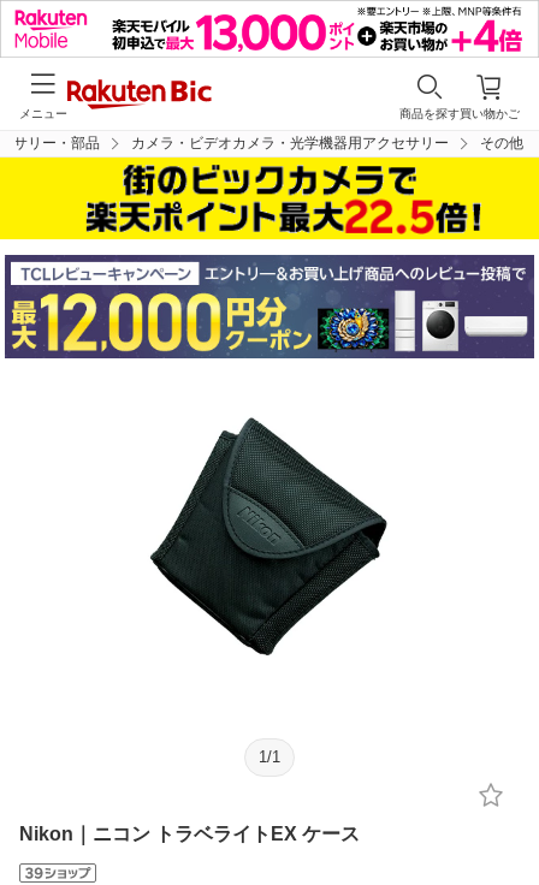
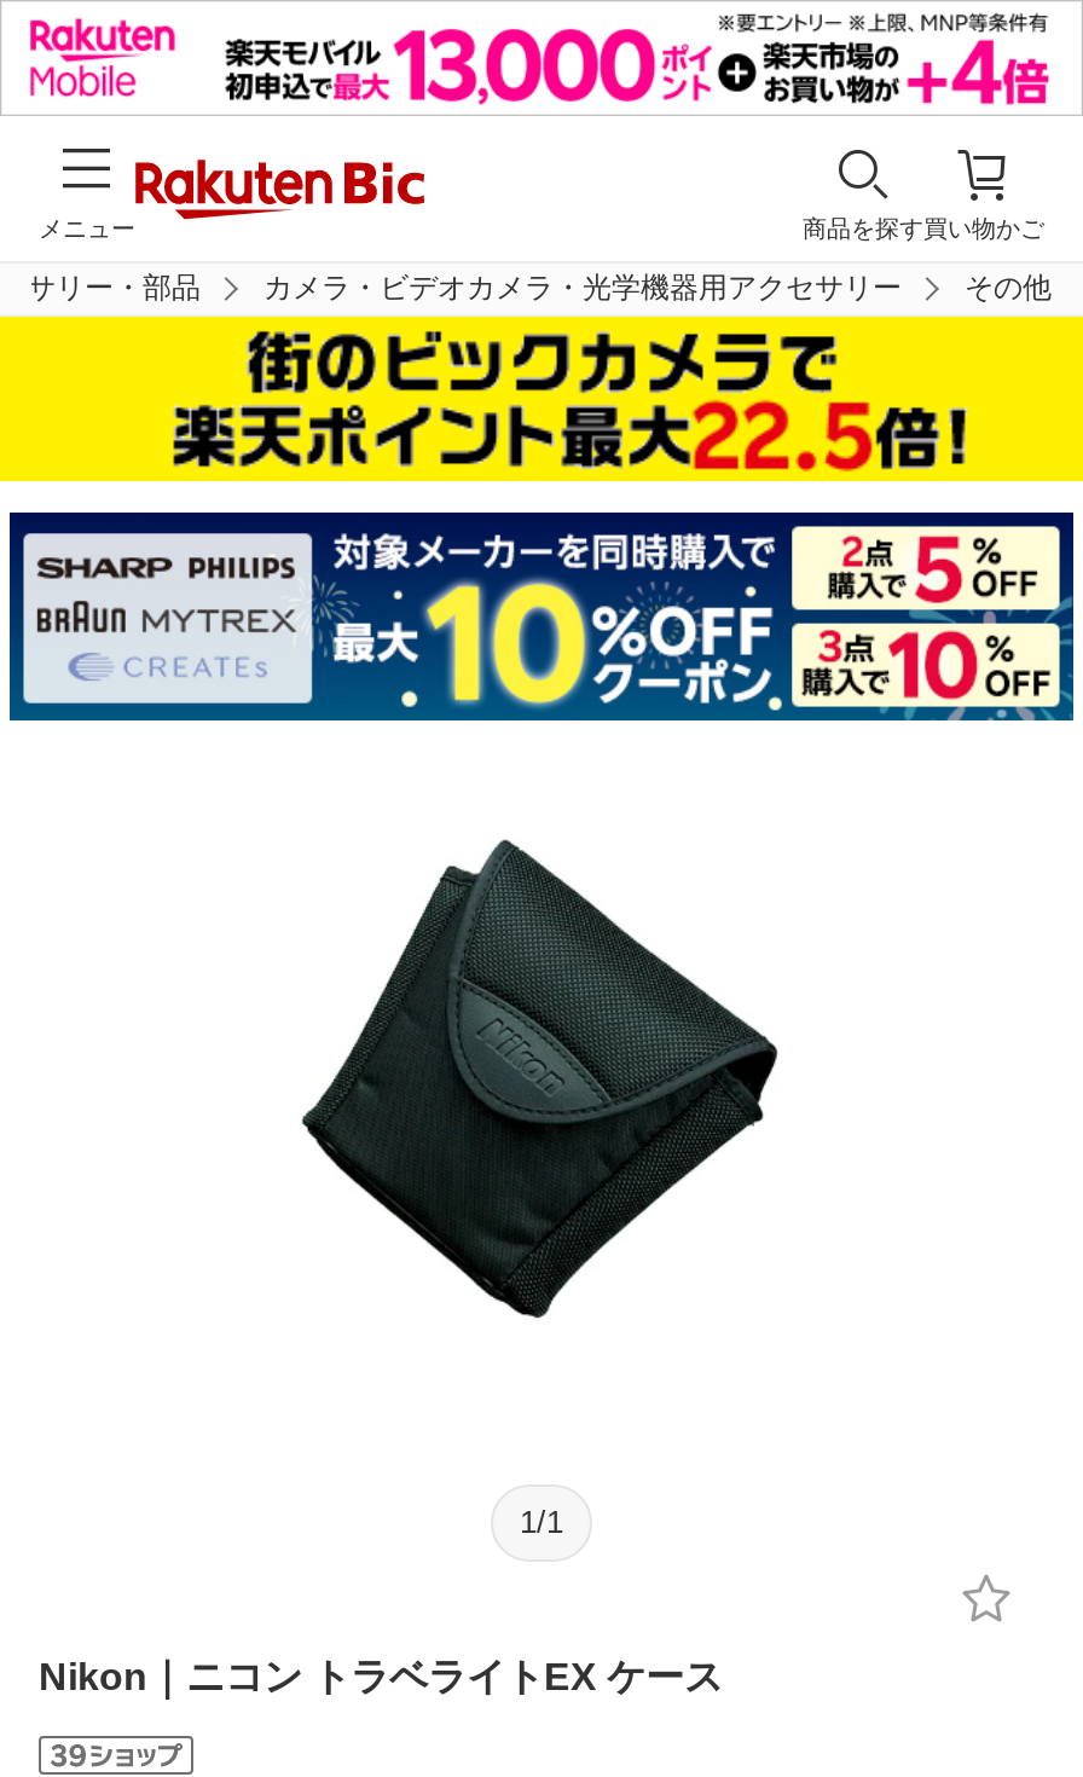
- [image]
+ [image]
